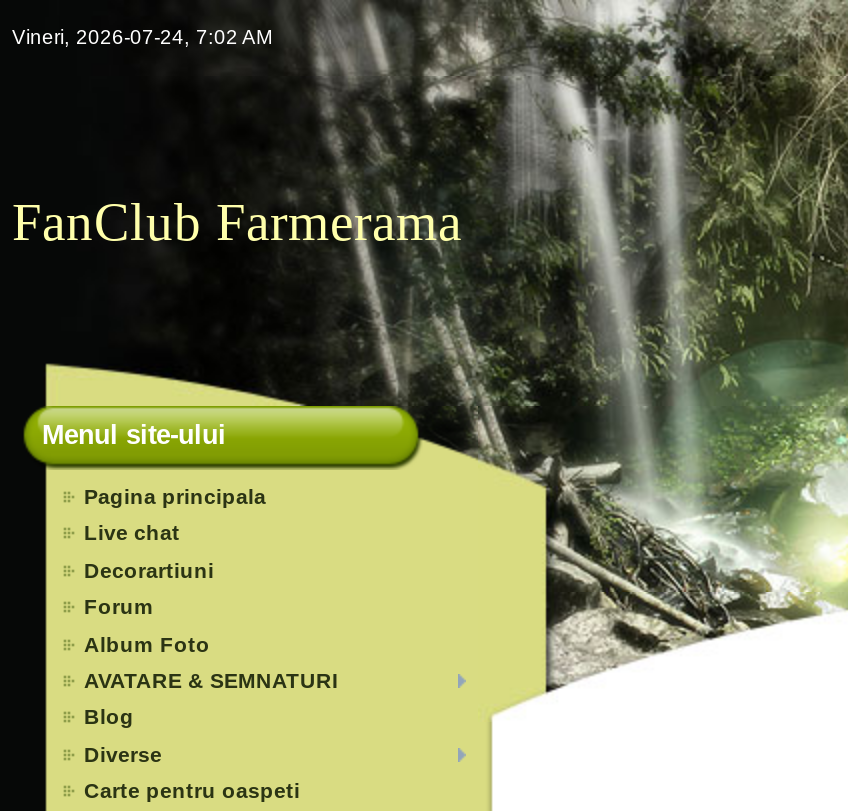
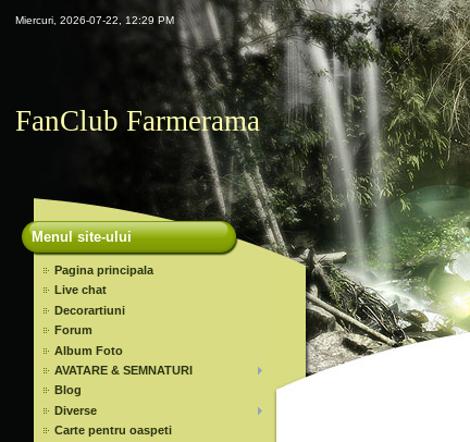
- Vineri, 2026-07-24, 7:02 AM
+ Miercuri, 2026-07-22, 12:29 PM
